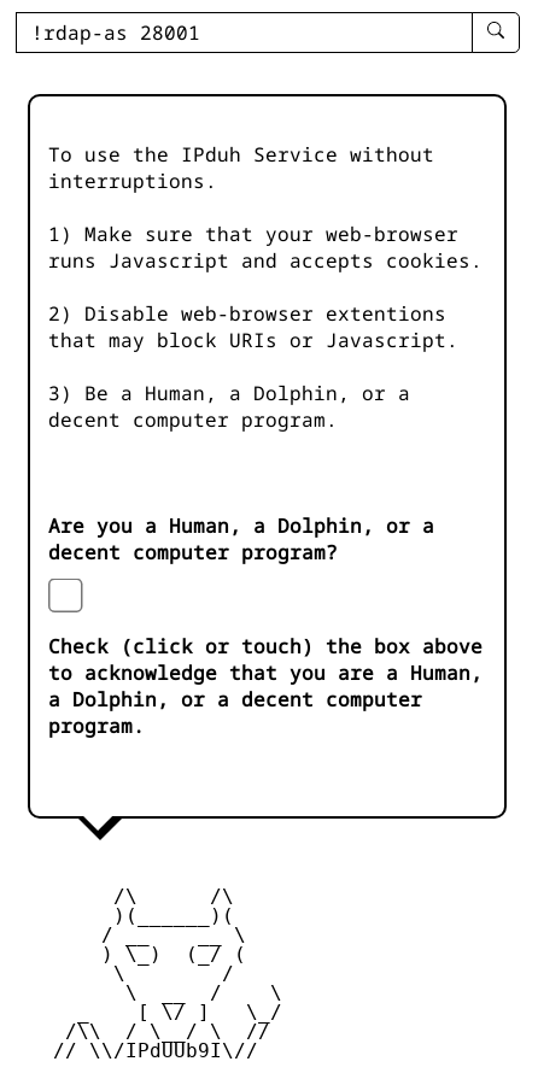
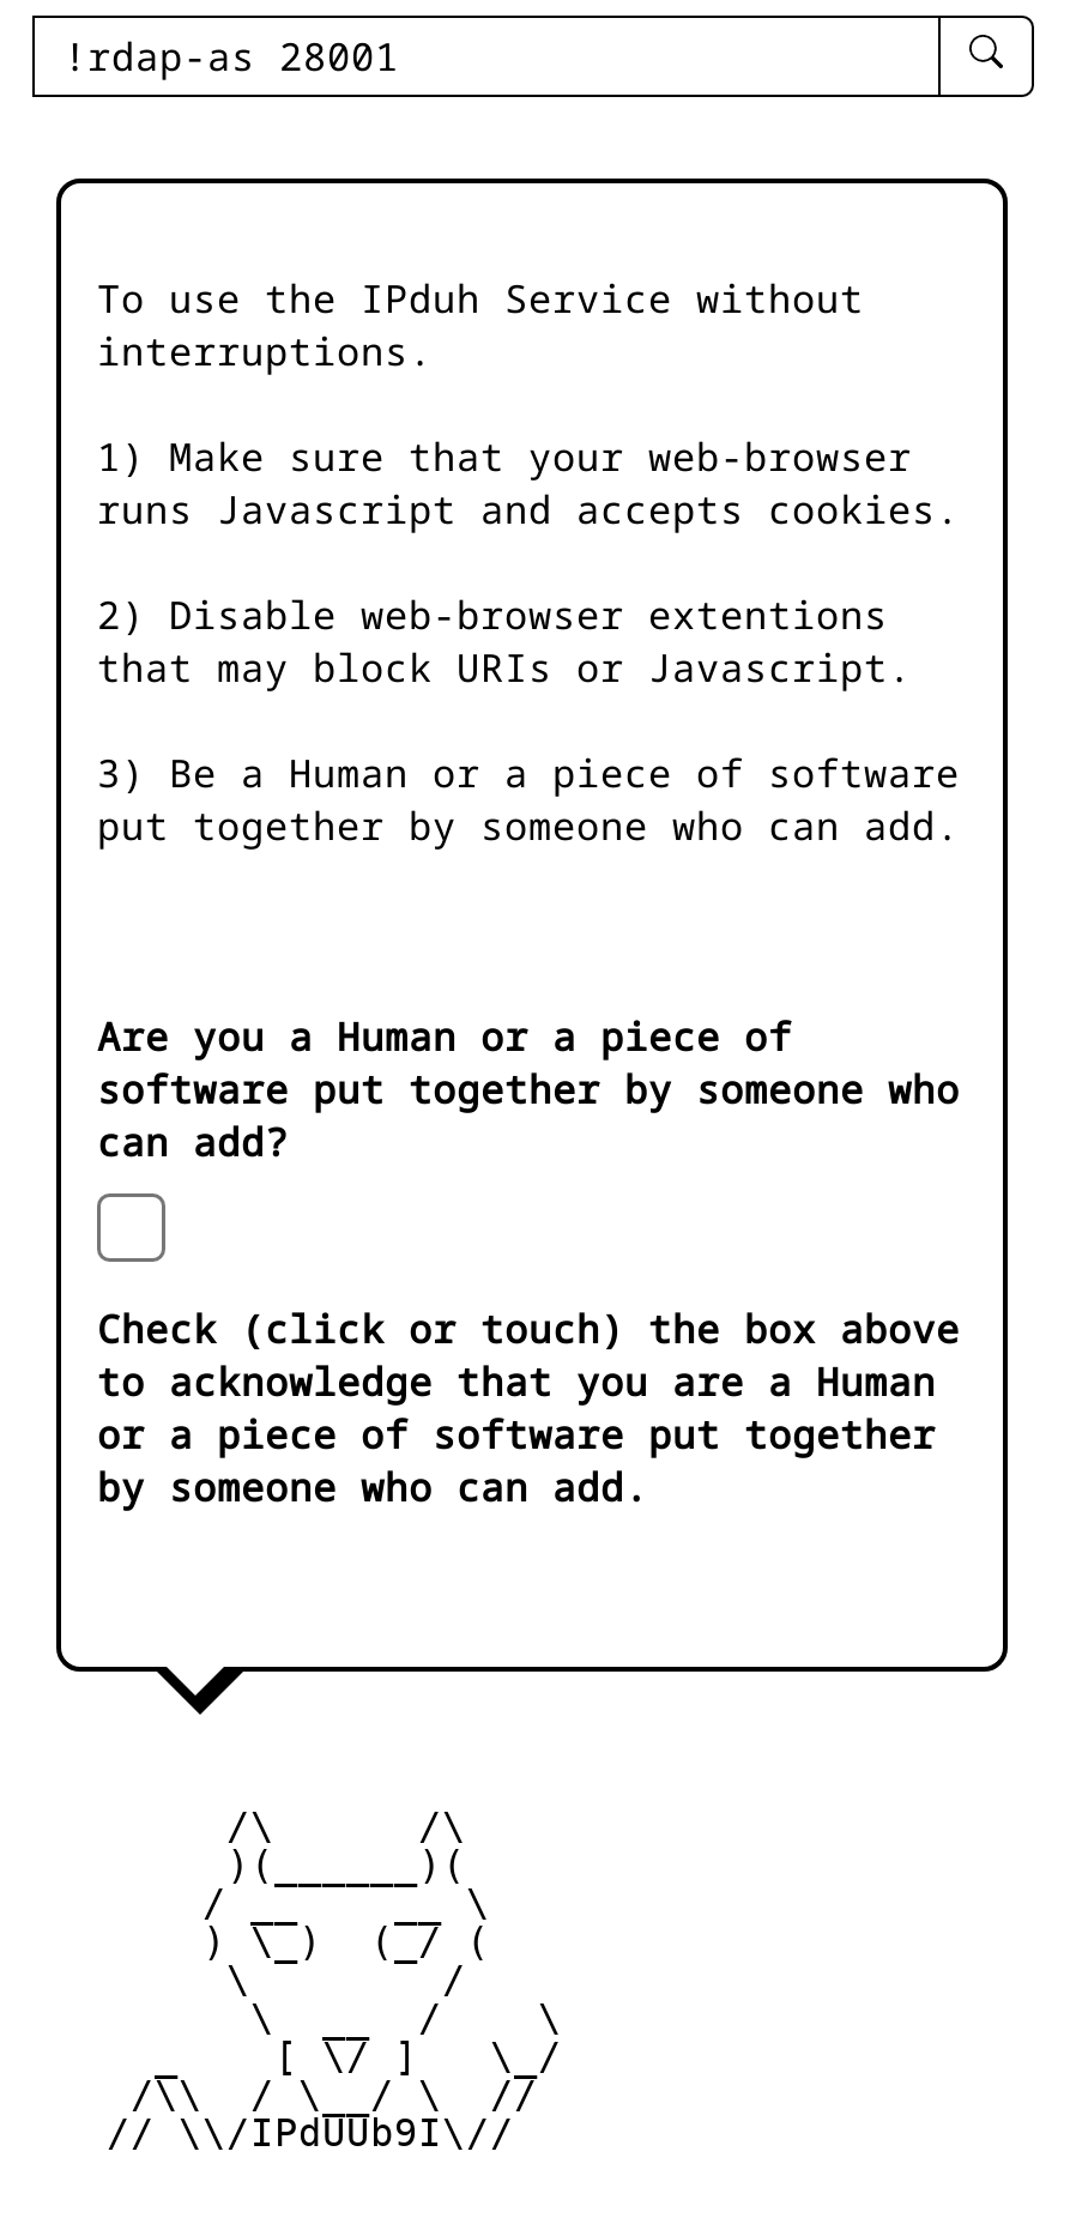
- 3) Be a Human, a Dolphin, or a
- decent computer program.
+ 3) Be a Human or a piece of software
+ put together by someone who can add.

- Are you a Human, a Dolphin, or a
- decent computer program?
+ Are you a Human or a piece of
+ software put together by someone who
+ can add?

- to acknowledge that you are a Human,
- a Dolphin, or a decent computer
- program.
+ to acknowledge that you are a Human
+ or a piece of software put together
+ by someone who can add.
